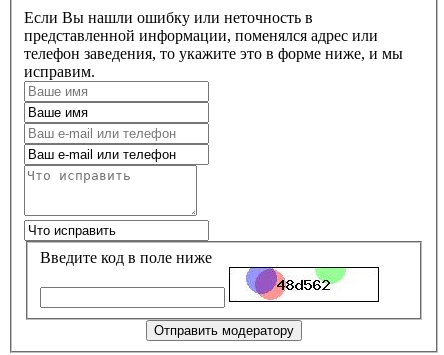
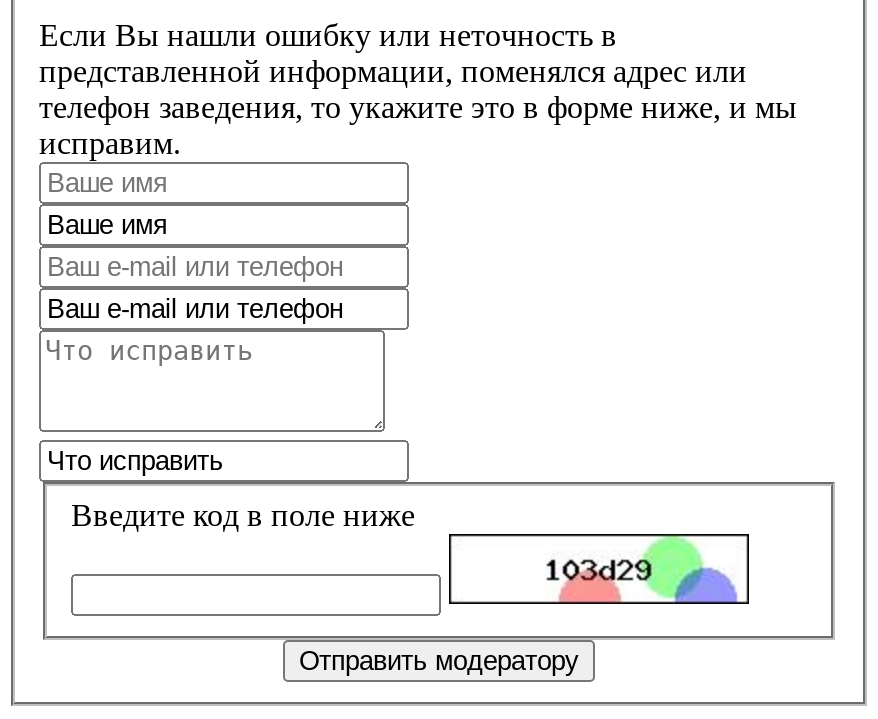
- [image]
+ [image]
